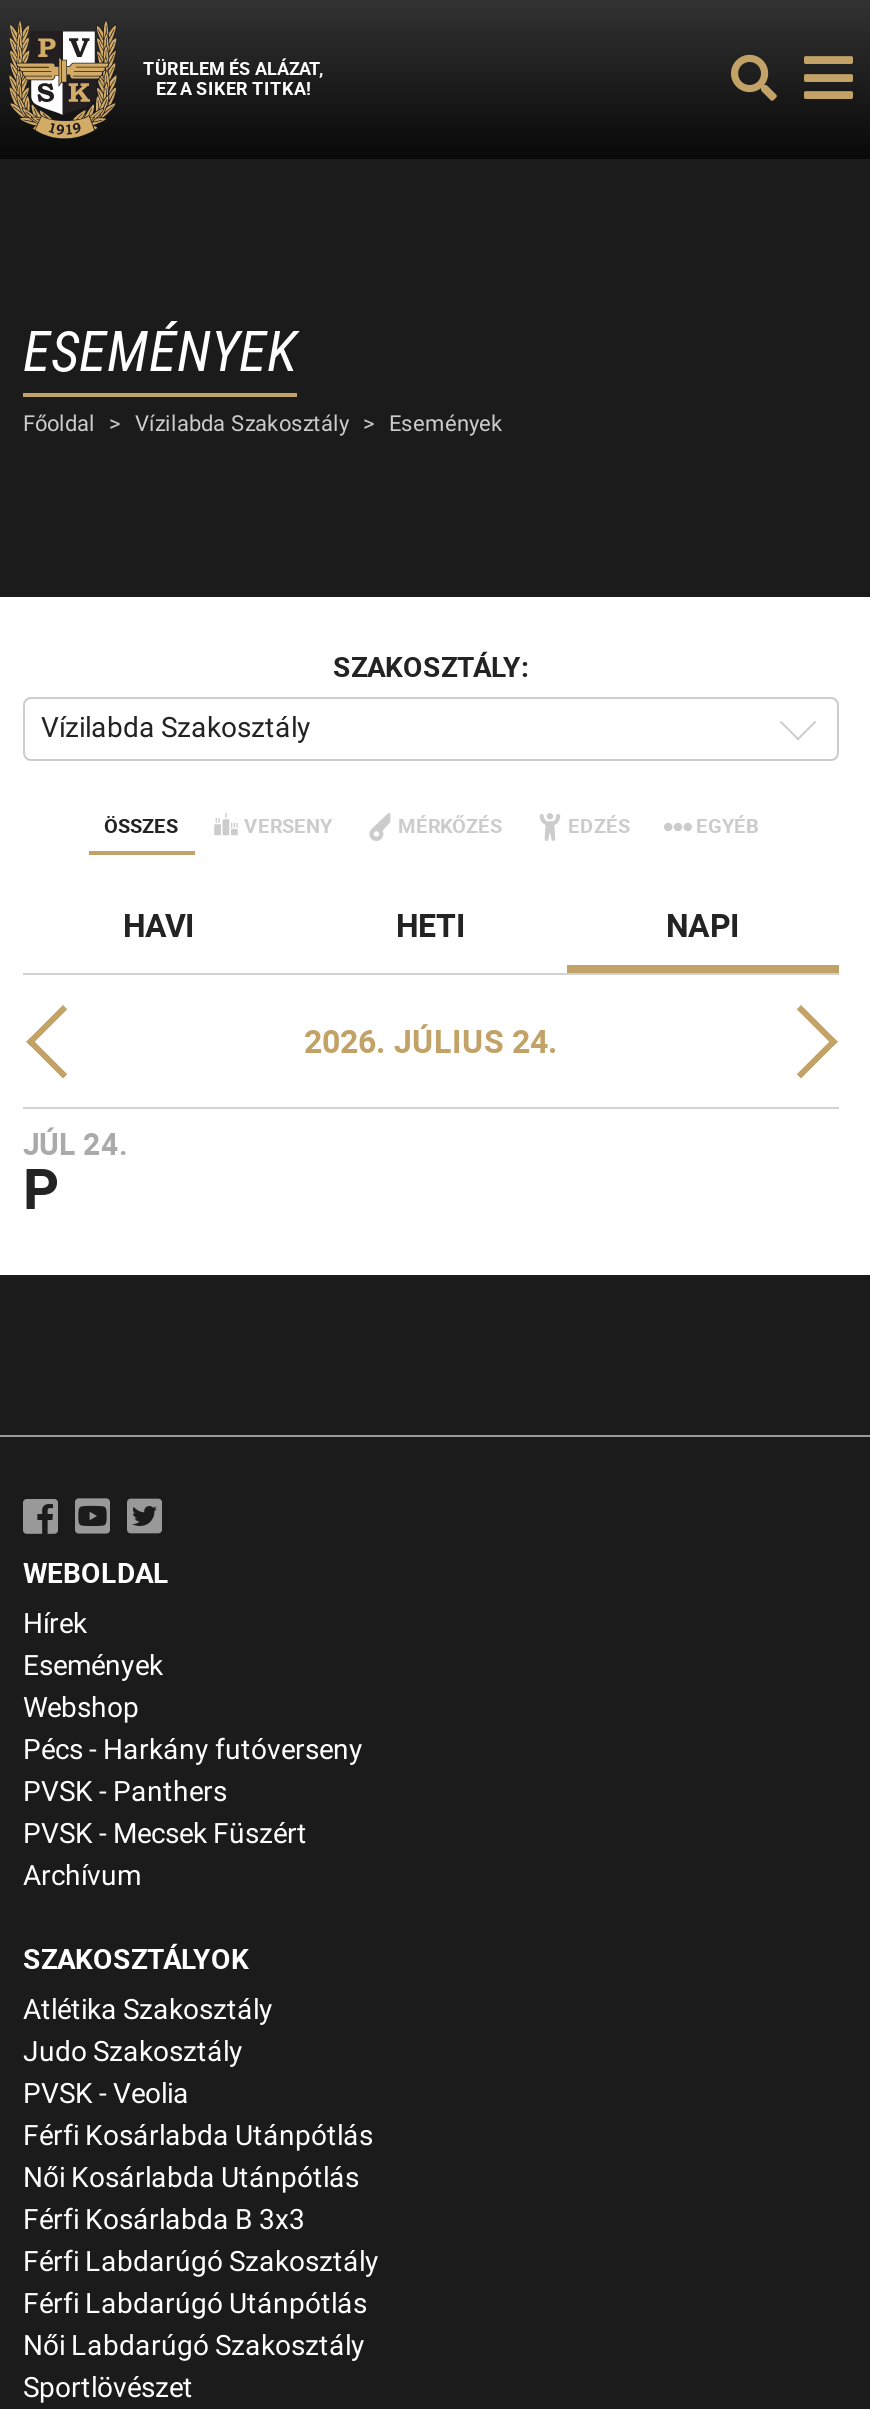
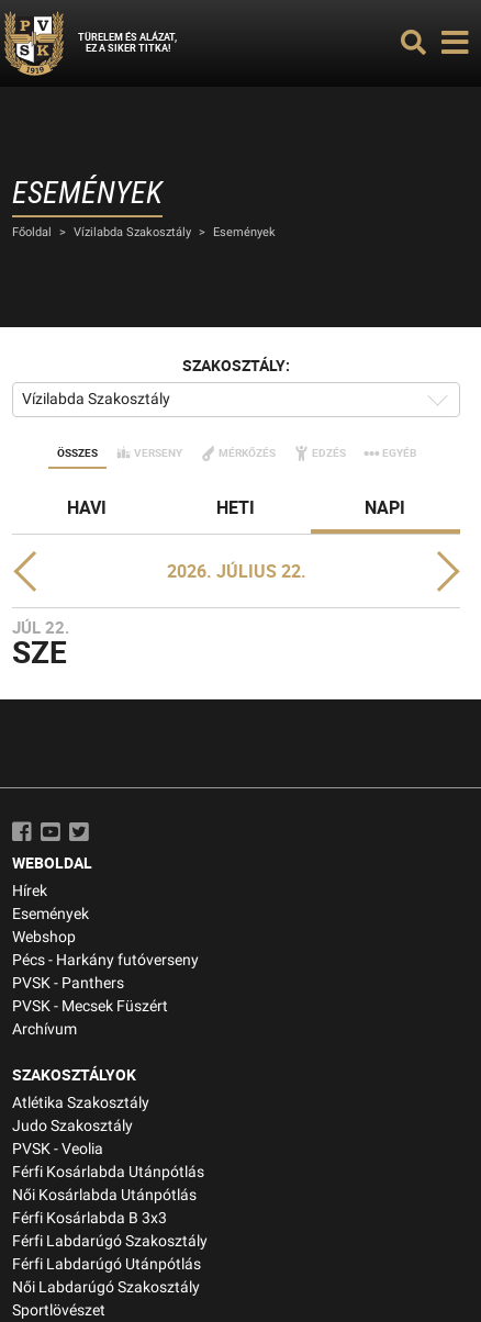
- 2026. JÚLIUS 24.
+ 2026. JÚLIUS 22.

- JÚL 24.
- P
+ JÚL 22.
+ SZE
